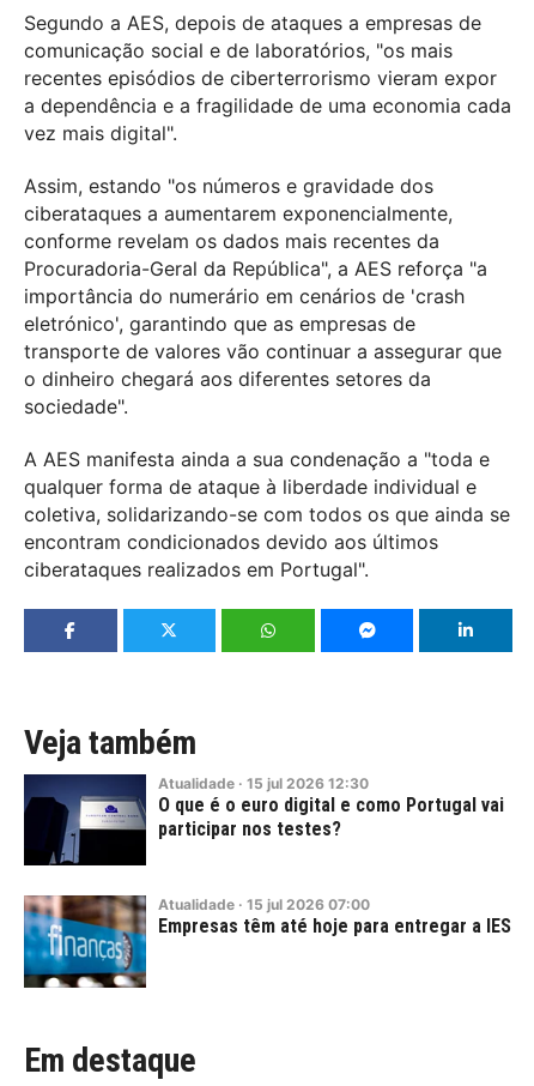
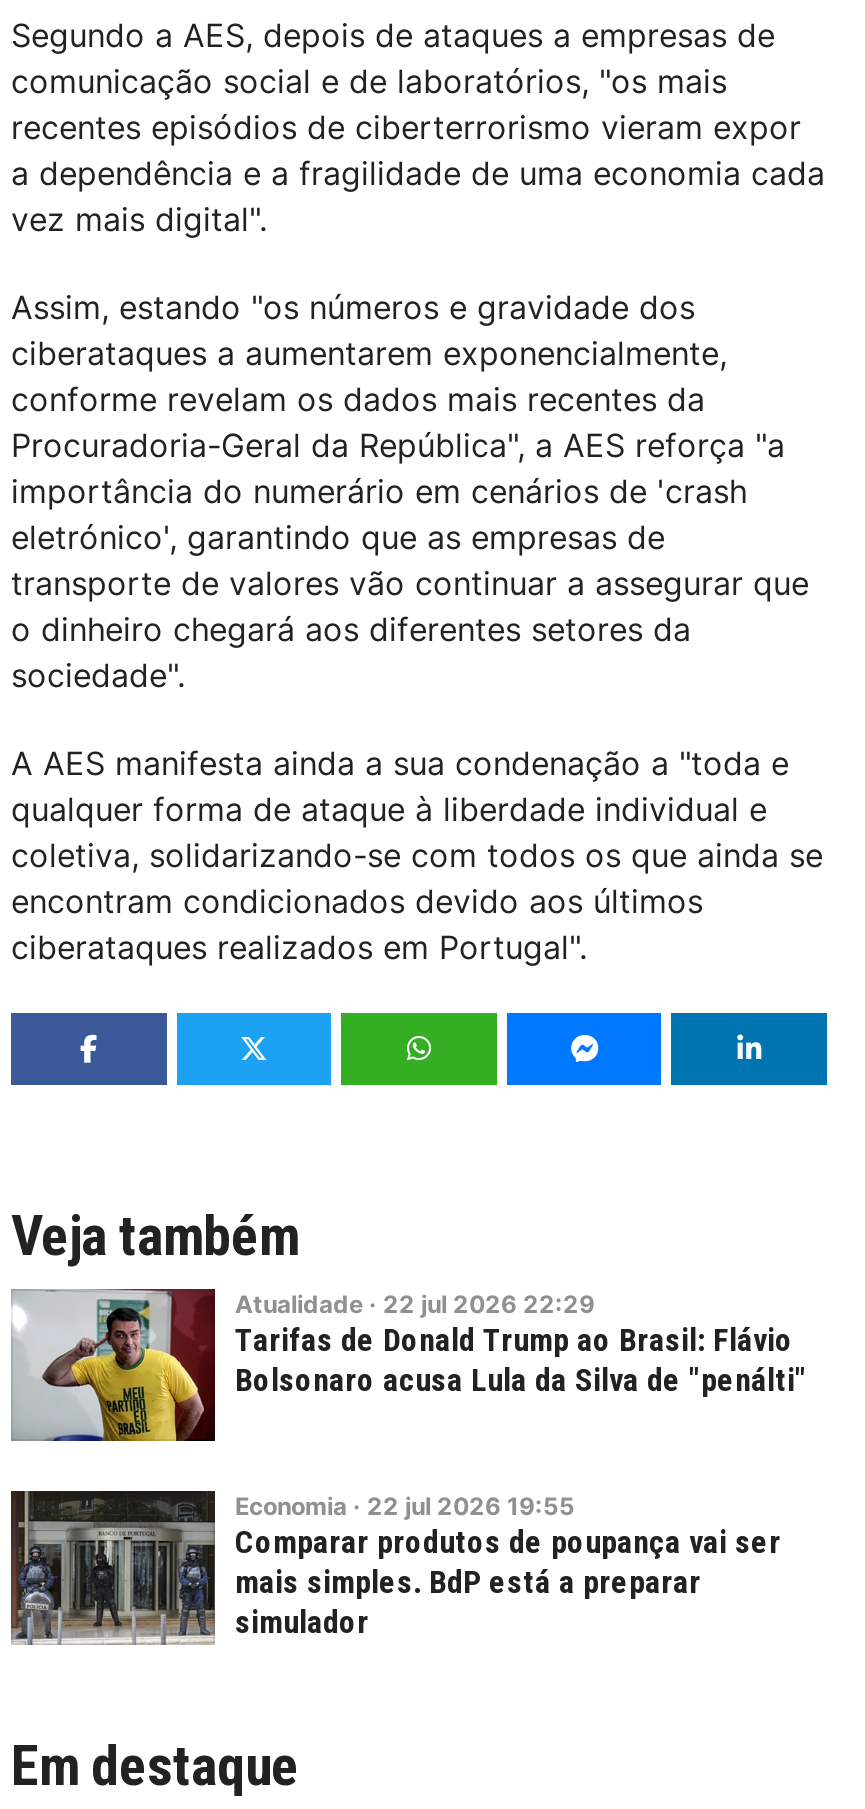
- [image]
- Atualidade · 15 jul 2026 12:30
- O que é o euro digital e como Portugal vai
- participar nos testes?
+ [image]
+ Atualidade · 22 jul 2026 22:29
+ Tarifas de Donald Trump ao Brasil: Flávio
+ Bolsonaro acusa Lula da Silva de "penálti"

- [image]
- Atualidade · 15 jul 2026 07:00
- Empresas têm até hoje para entregar a IES
+ [image]
+ Economia · 22 jul 2026 19:55
+ Comparar produtos de poupança vai ser
+ mais simples. BdP está a preparar
+ simulador
